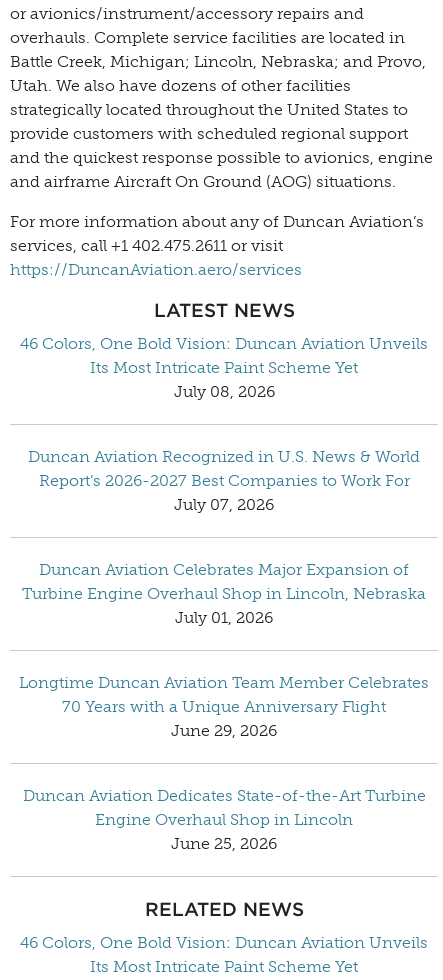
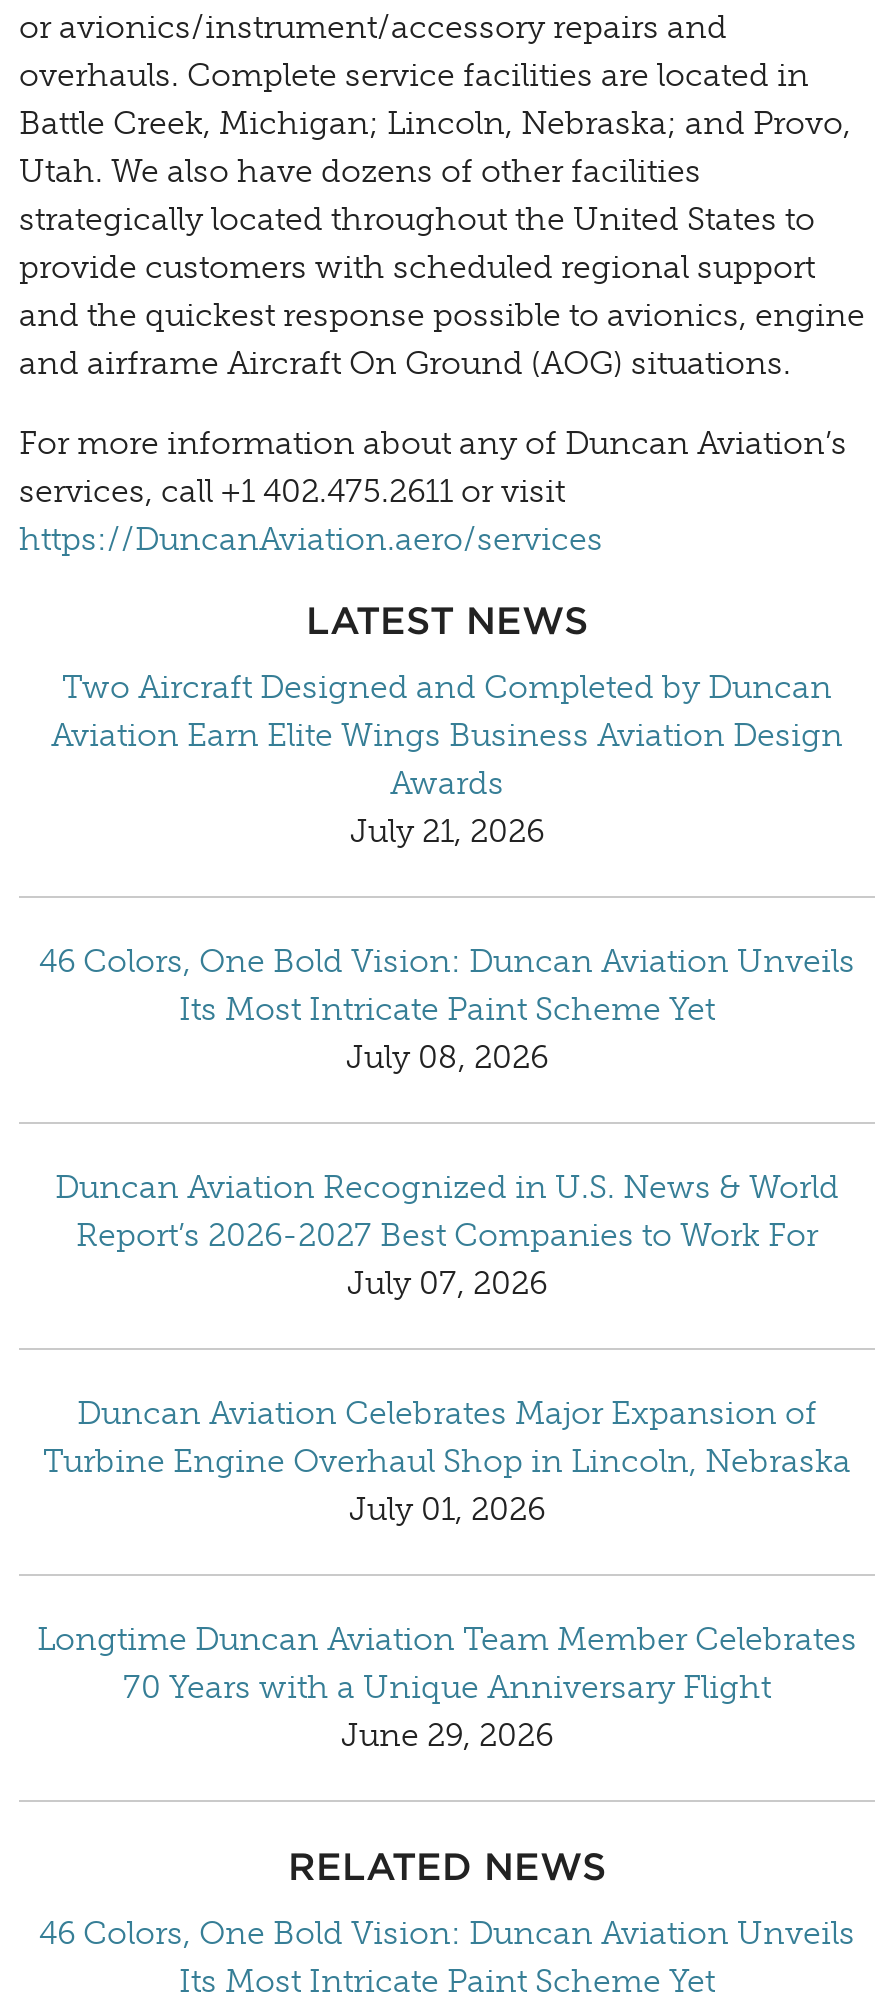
+ Two Aircraft Designed and Completed by Duncan
+ Aviation Earn Elite Wings Business Aviation Design
+ Awards
+ July 21, 2026

moved down: 46 Colors, One Bold Vision: Duncan Aviation Unveils | Its Most Intricate Paint Scheme Yet | July 08, 2026 | ... | 70 Years with a Unique Anniversary Flight | June 29, 2026

- Duncan Aviation Dedicates State-of-the-Art Turbine
- Engine Overhaul Shop in Lincoln
- June 25, 2026
